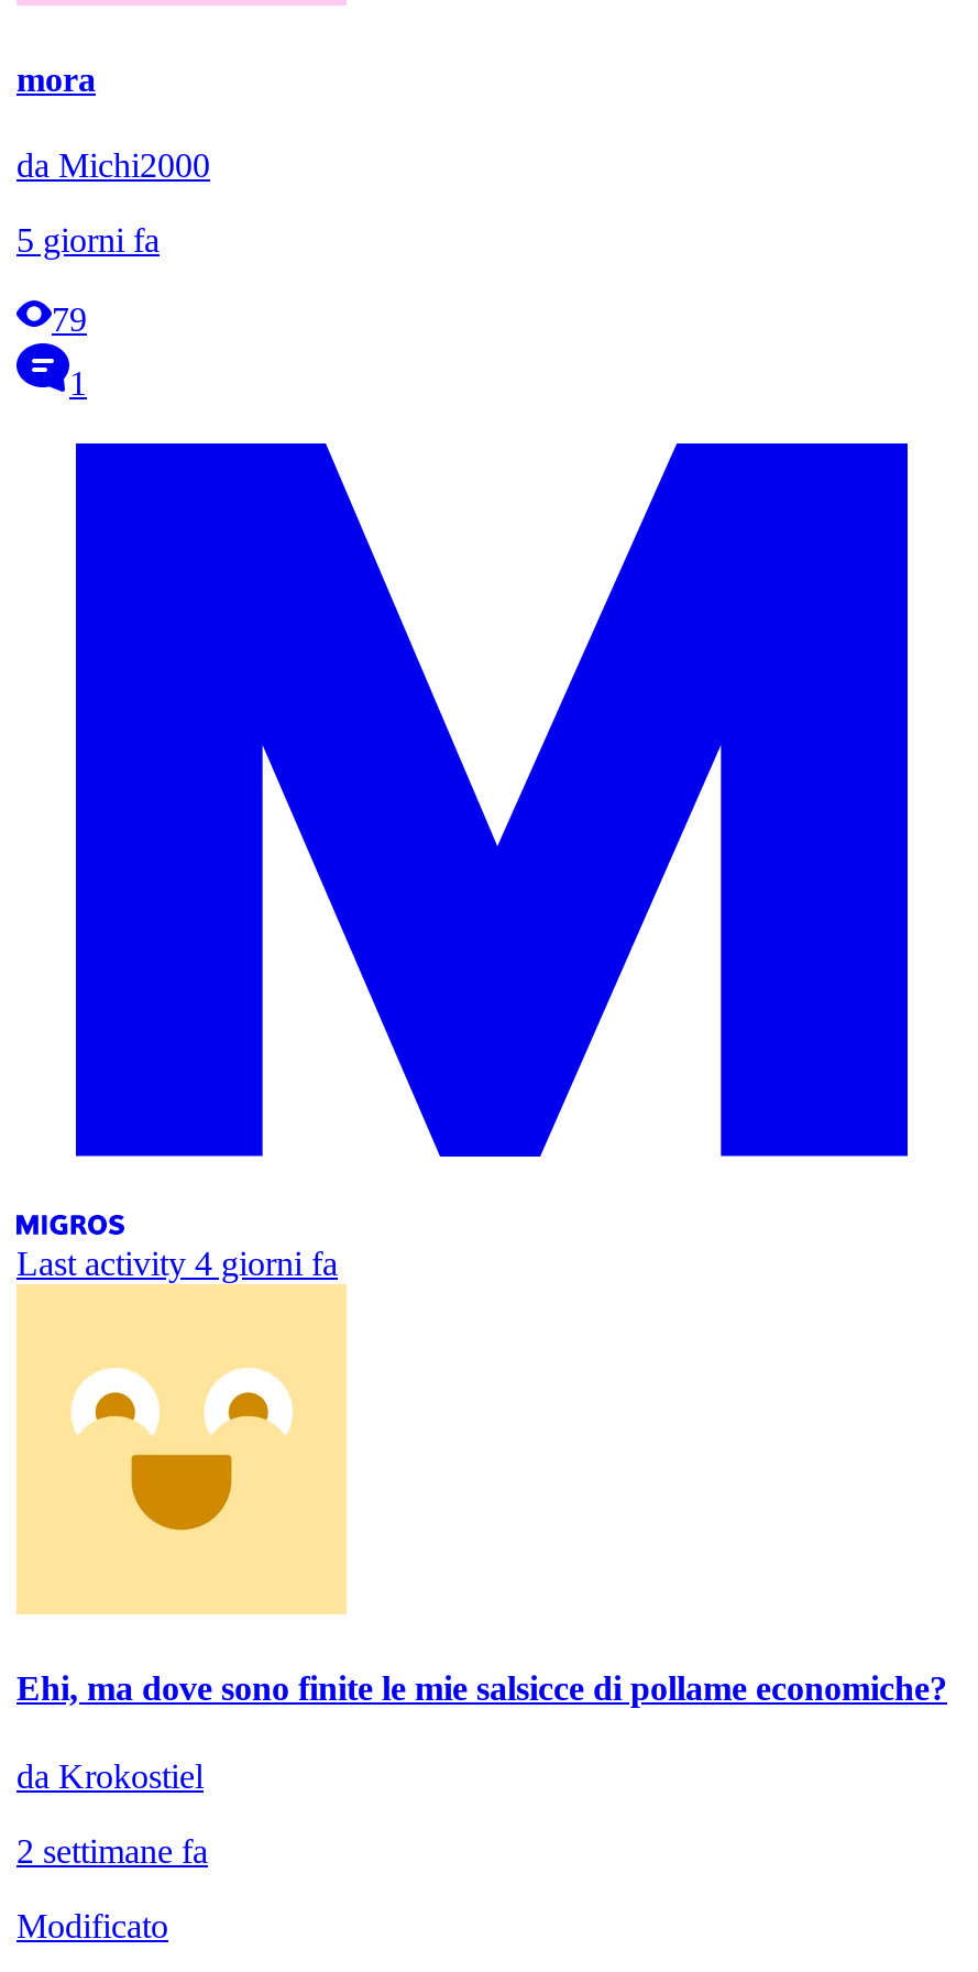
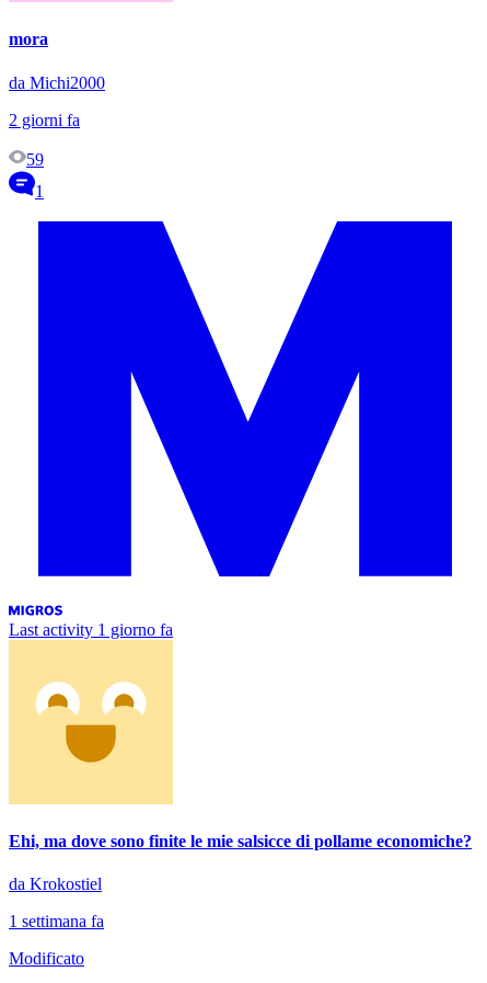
- 5 giorni fa
+ 2 giorni fa

- 79
+ 59

- Last activity 4 giorni fa
+ Last activity 1 giorno fa

- 2 settimane fa
+ 1 settimana fa
